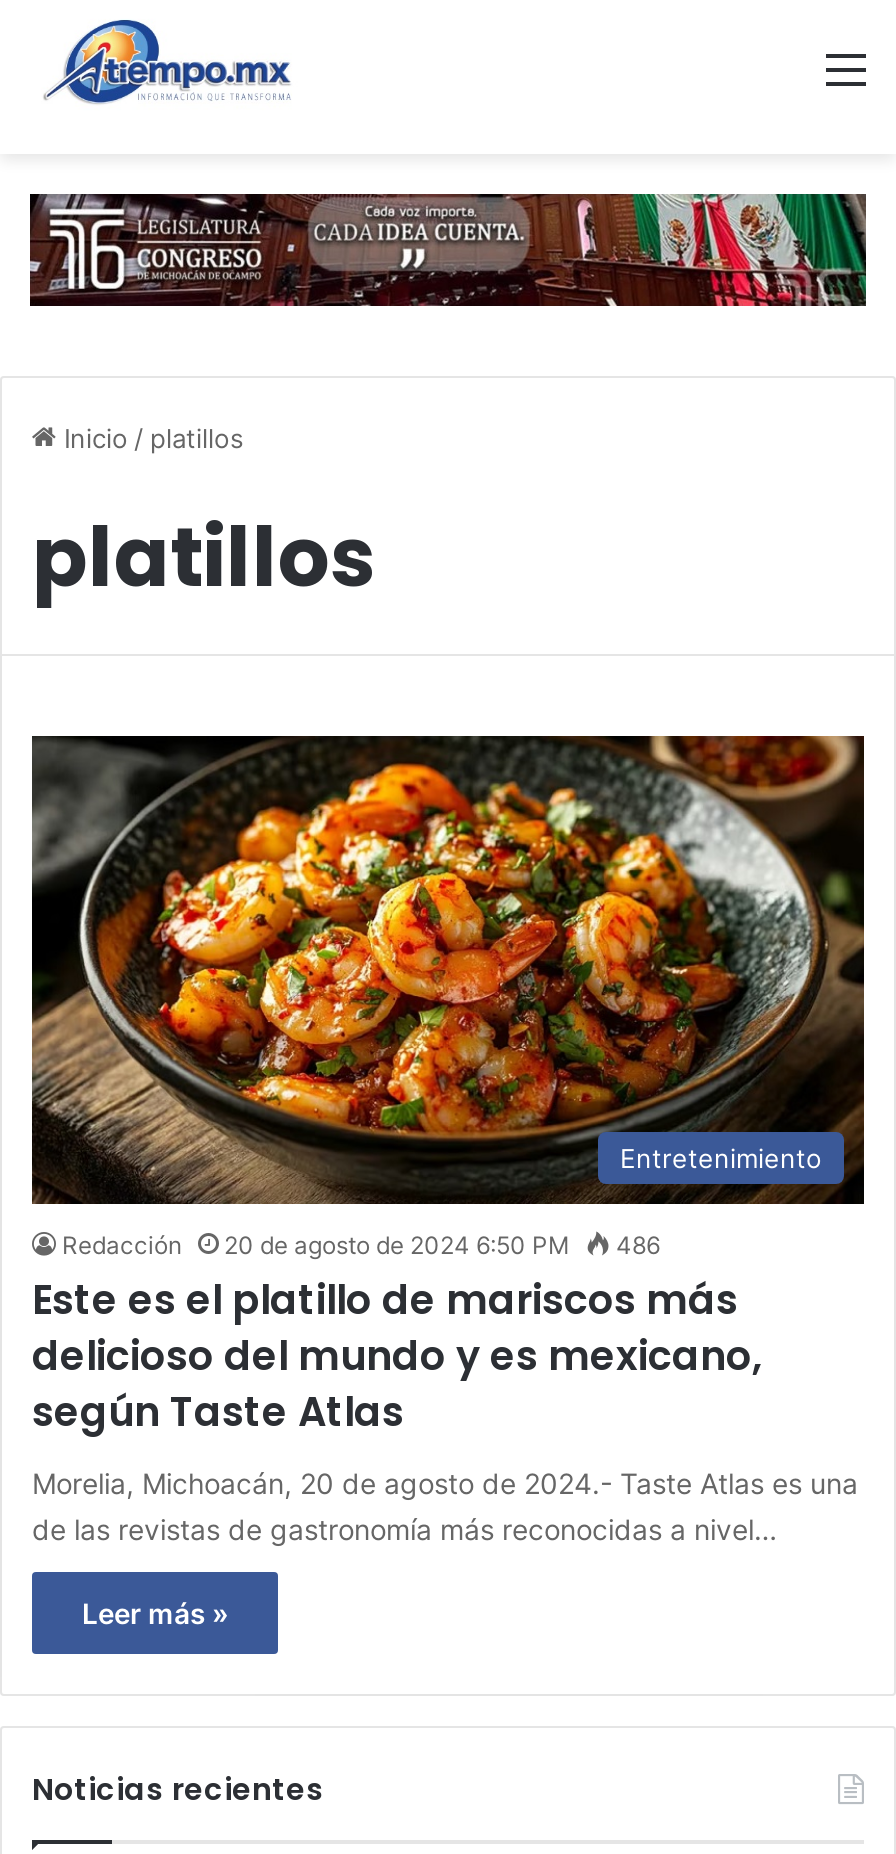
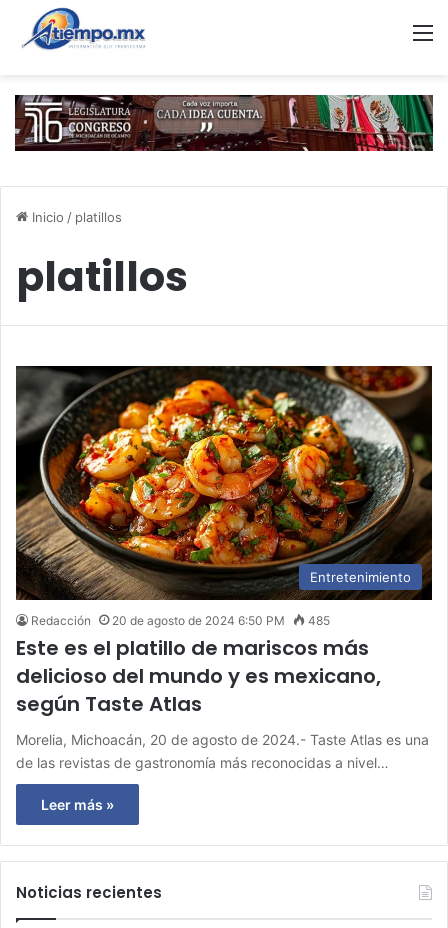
- Redacción 20 de agosto de 2024 6:50 PM 486
+ Redacción 20 de agosto de 2024 6:50 PM 485
